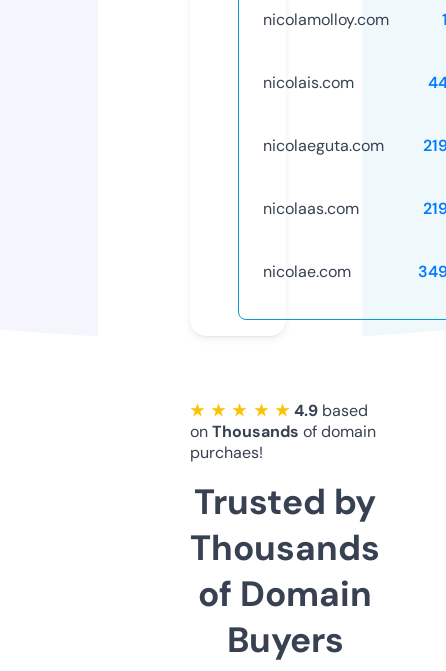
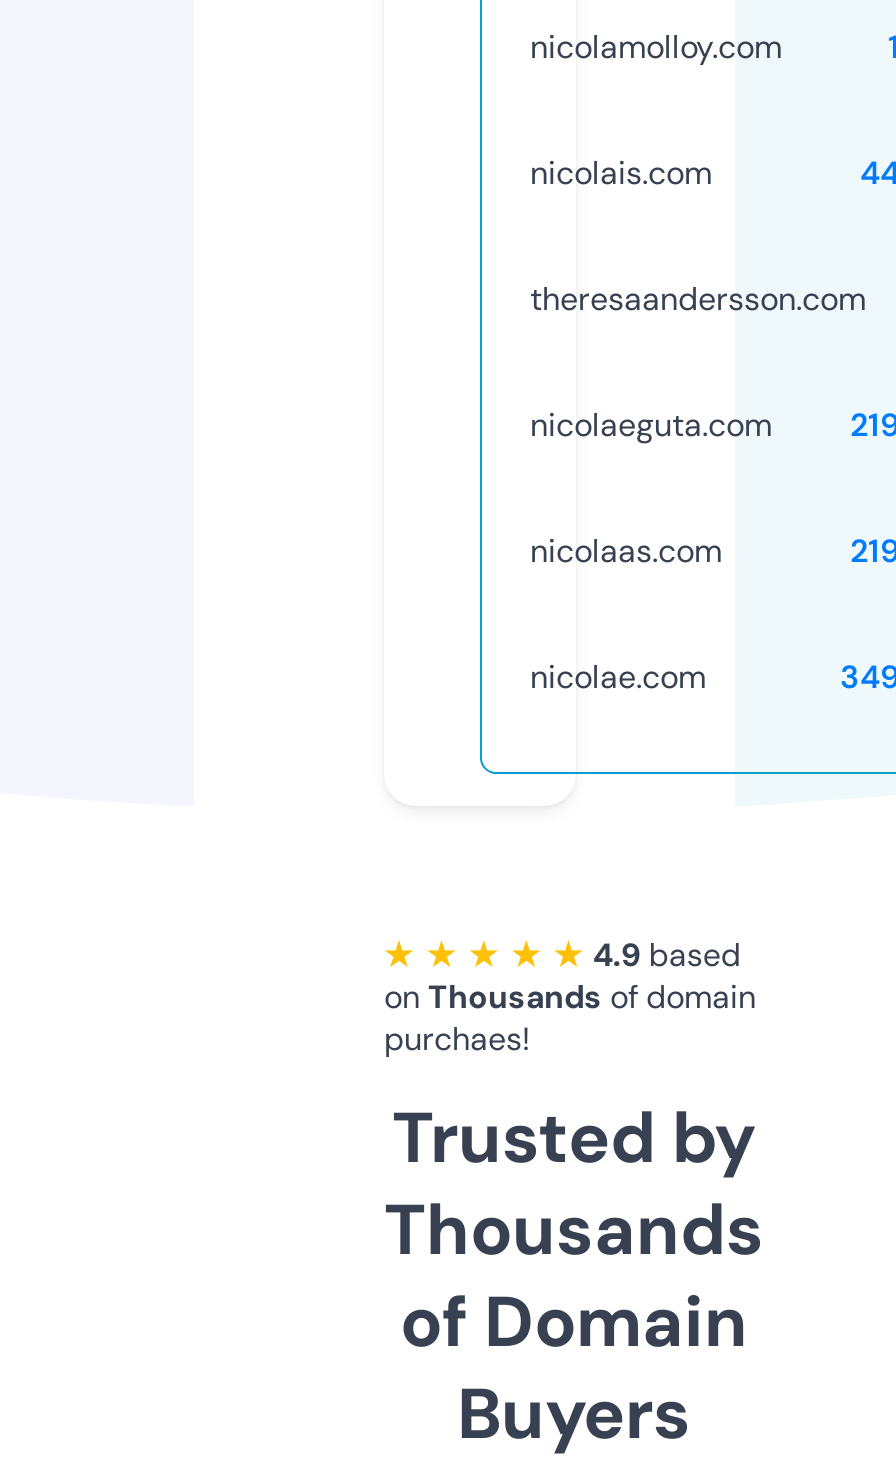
+ theresaandersson.com
